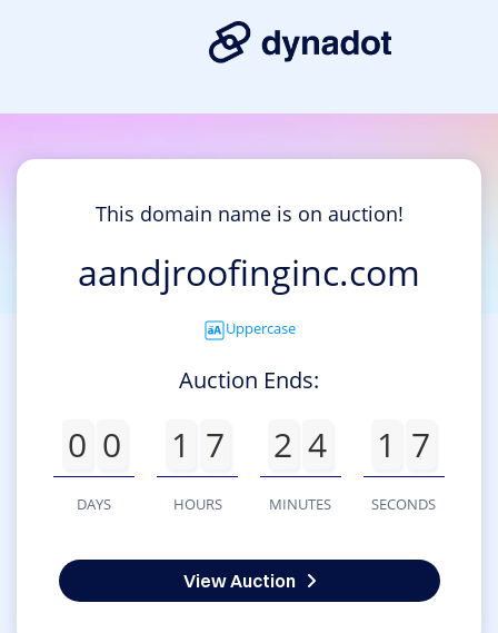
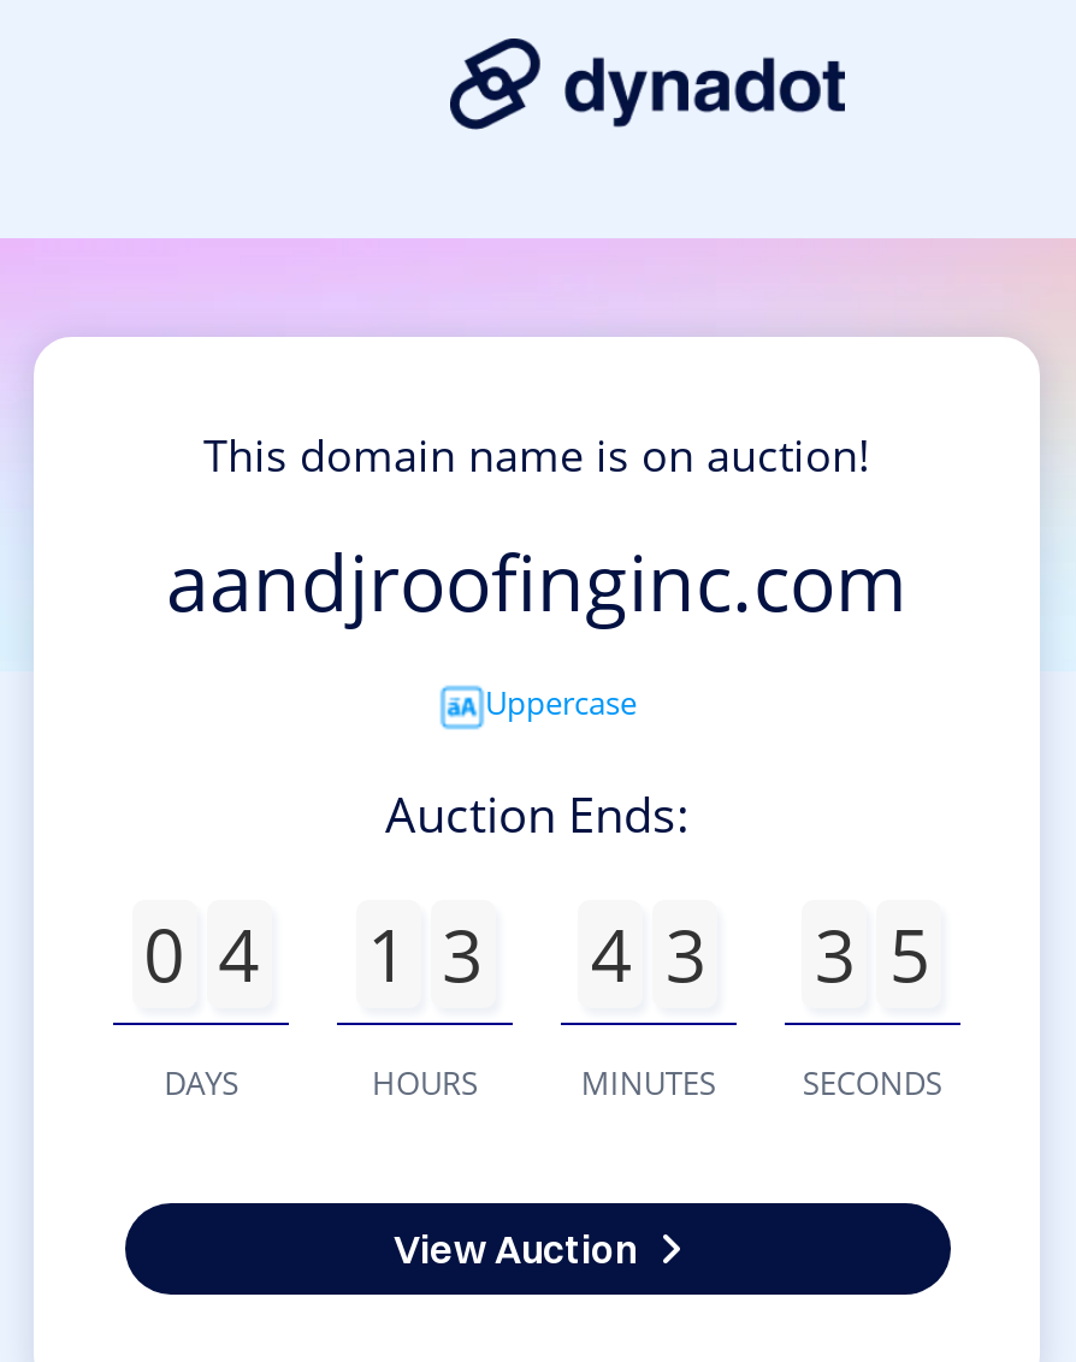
- 0 0
+ 0 4

- 1 7
+ 1 3

- 2 4
+ 4 3

- 1 7
+ 3 5
